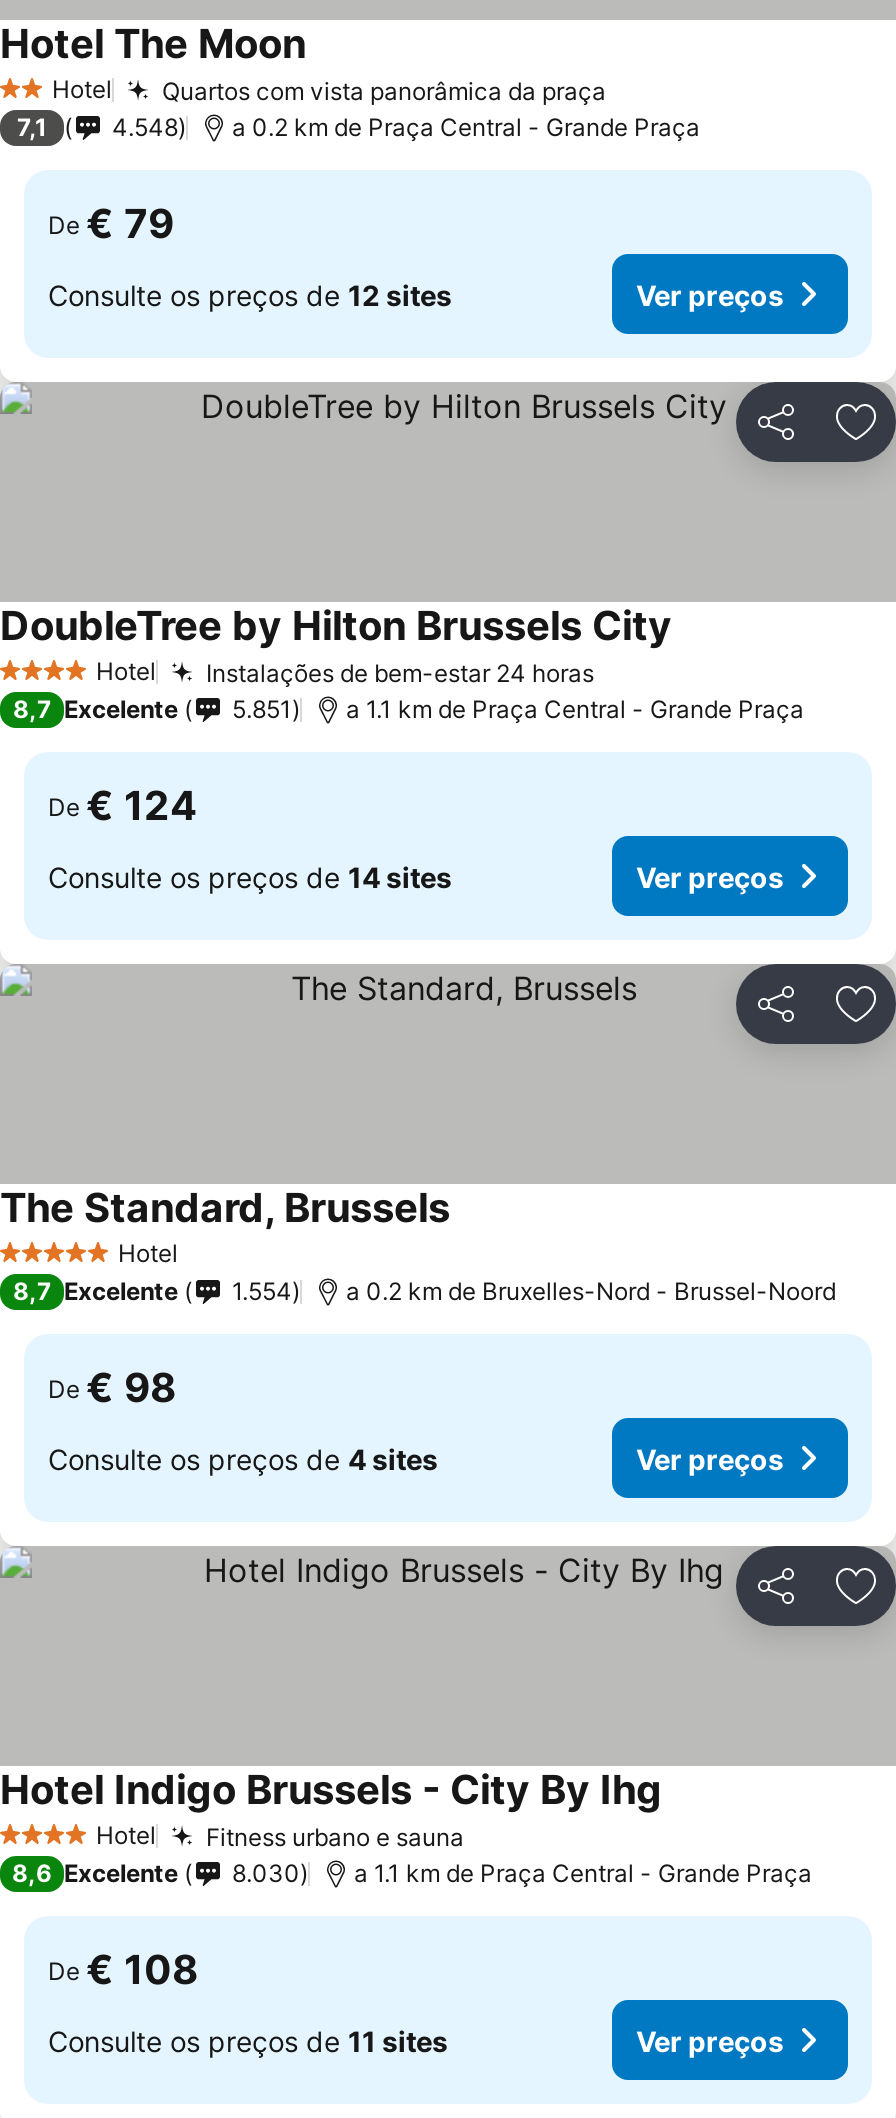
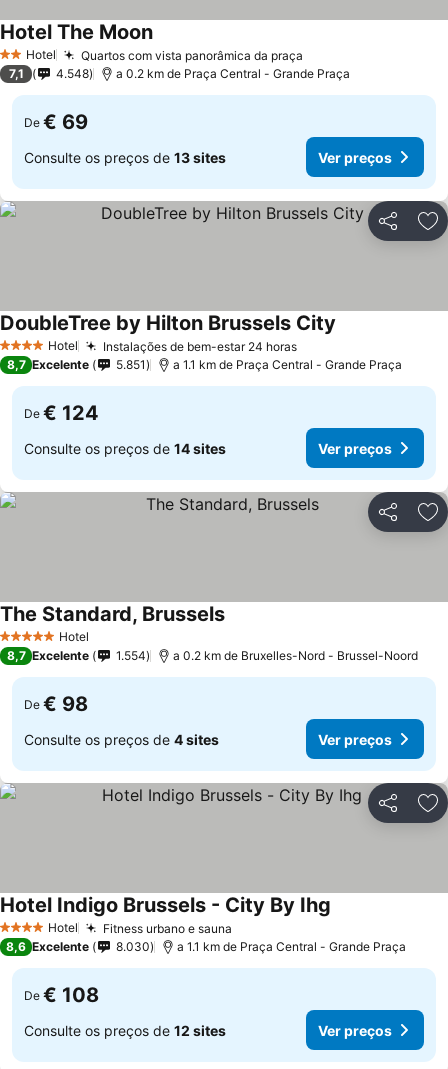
- De € 79
+ De € 69

moved down: Consulte os preços de 12 sites

+ Consulte os preços de 13 sites

- Consulte os preços de 11 sites
